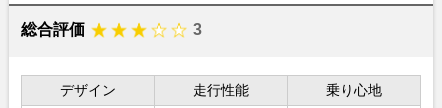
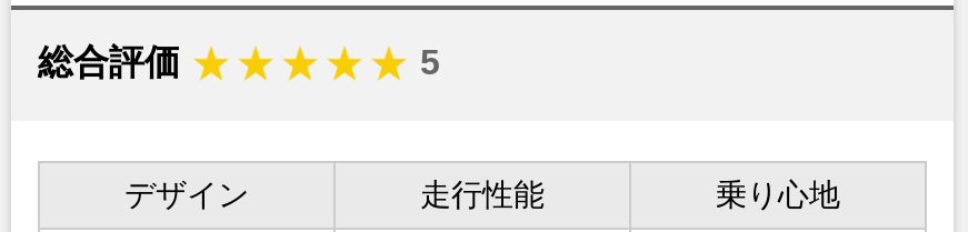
- 3
+ 5
